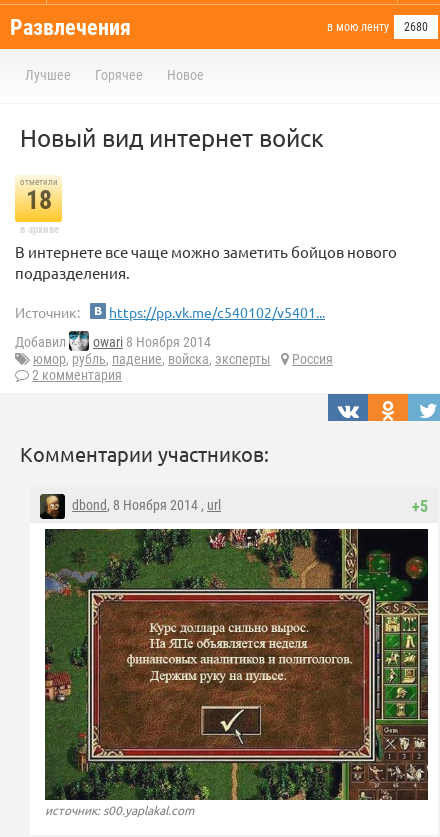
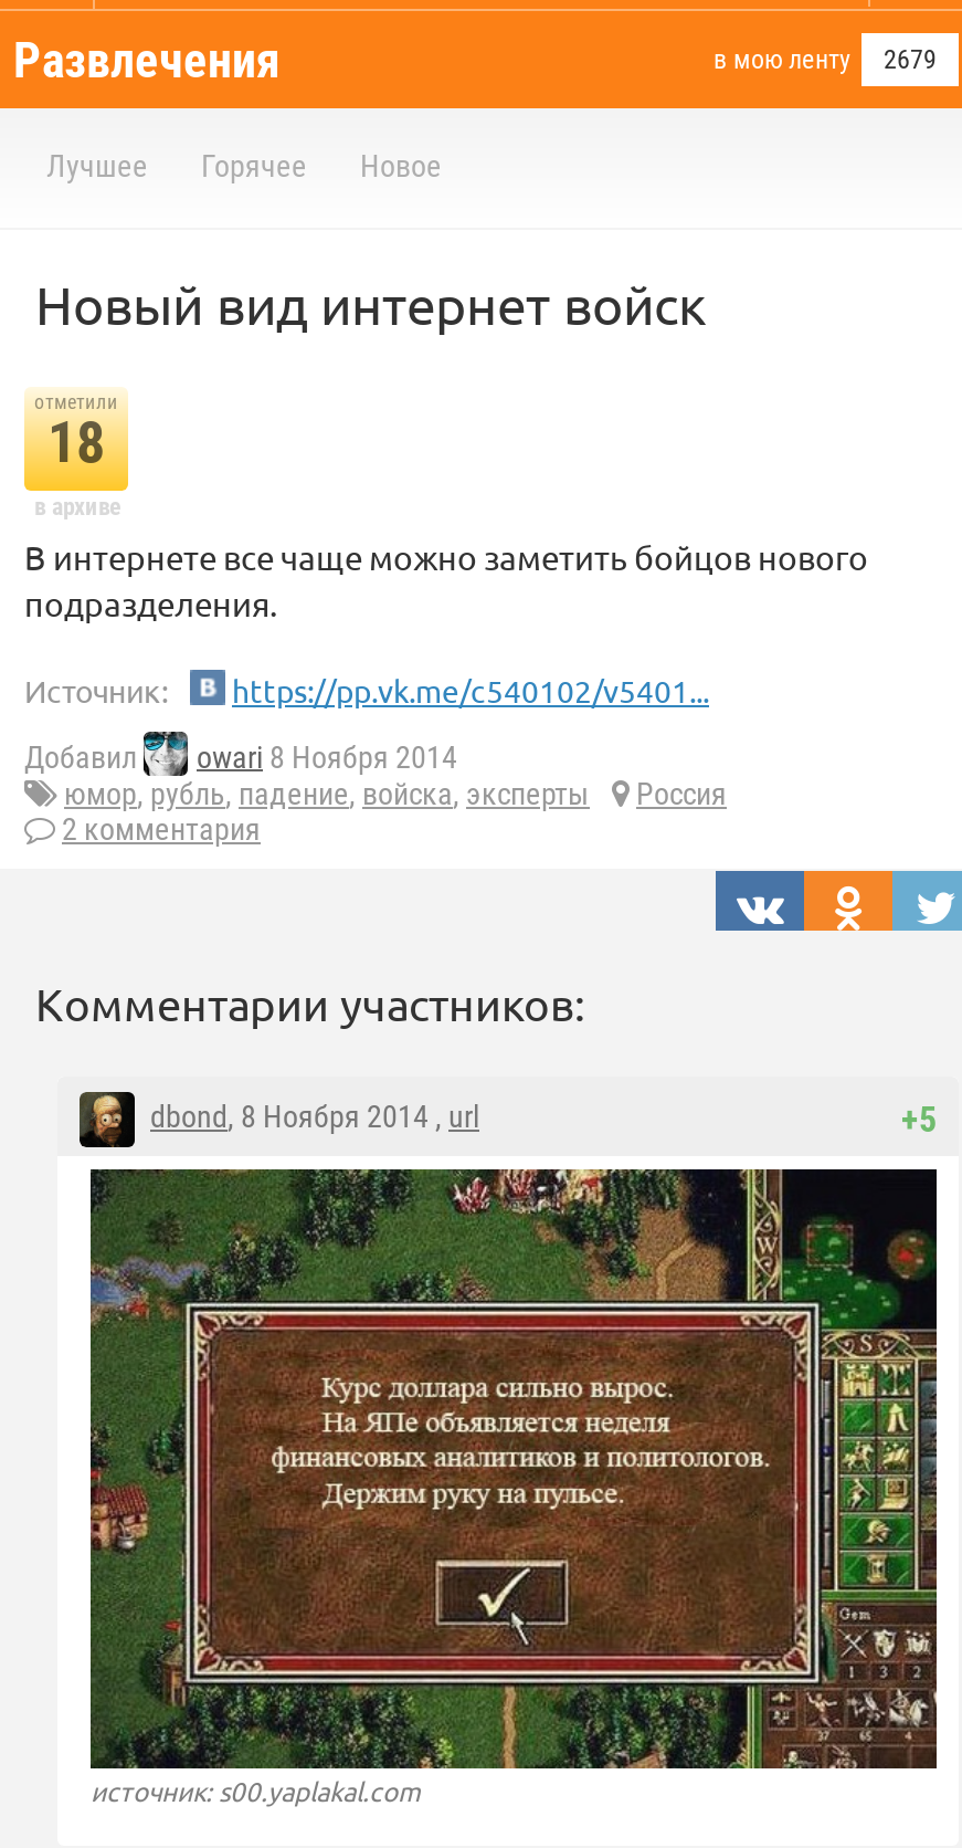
- в мою ленту 2680
+ в мою ленту 2679
